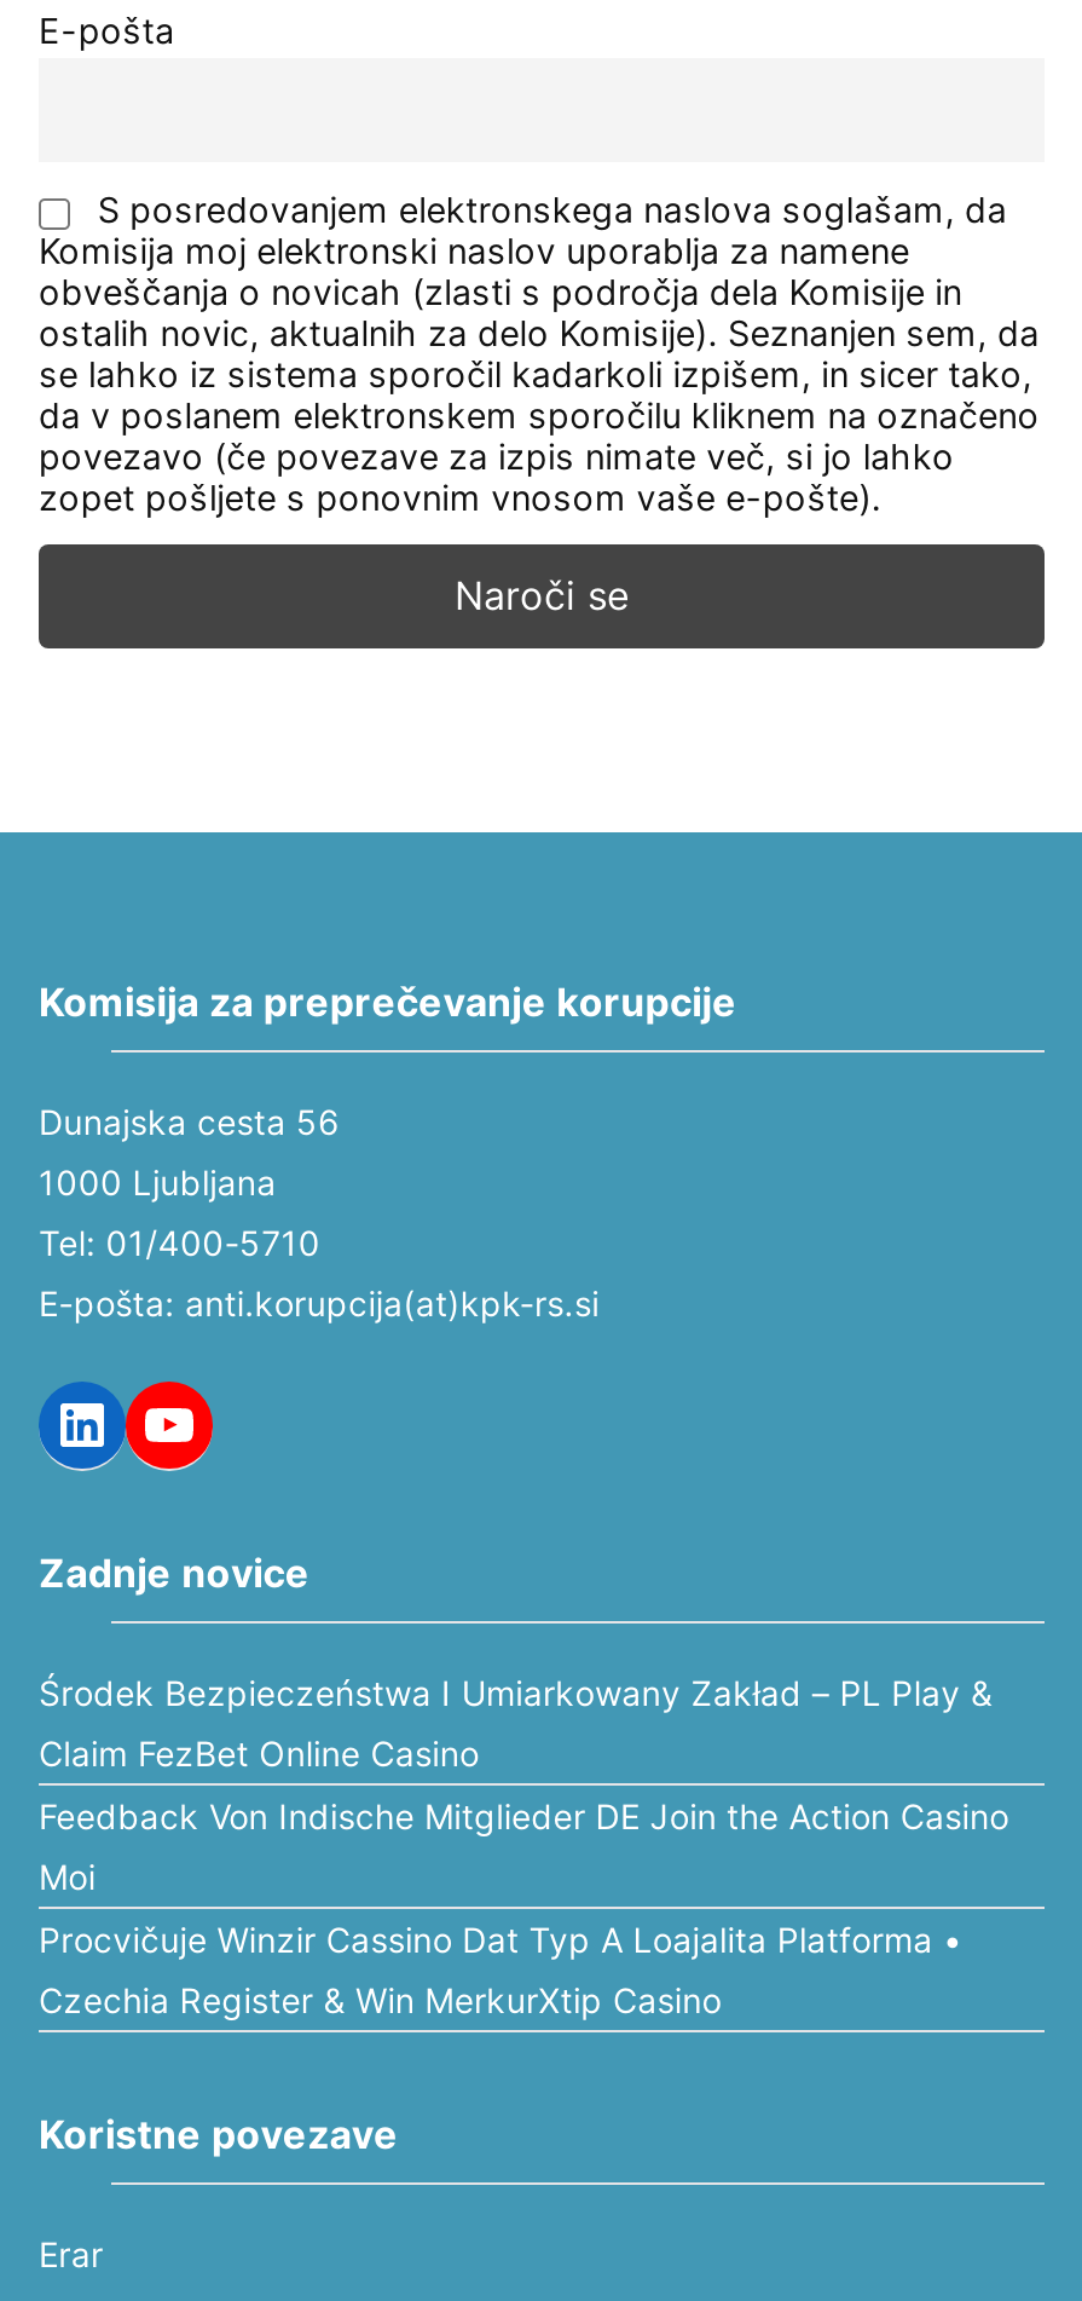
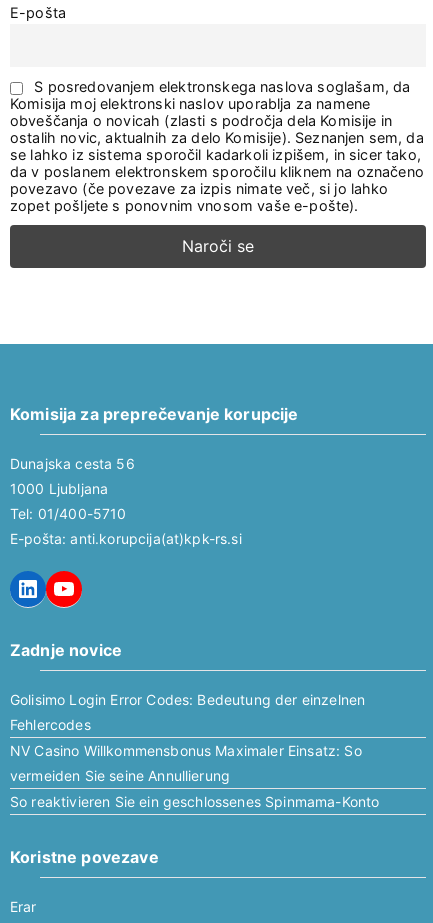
- Środek Bezpieczeństwa I Umiarkowany Zakład – PL Play &
- Claim FezBet Online Casino
- Feedback Von Indische Mitglieder DE Join the Action Casino
- Moi
- Procvičuje Winzir Cassino Dat Typ A Loajalita Platforma •
- Czechia Register & Win MerkurXtip Casino
+ Golisimo Login Error Codes: Bedeutung der einzelnen
+ Fehlercodes
+ NV Casino Willkommensbonus Maximaler Einsatz: So
+ vermeiden Sie seine Annullierung
+ So reaktivieren Sie ein geschlossenes Spinmama-Konto
